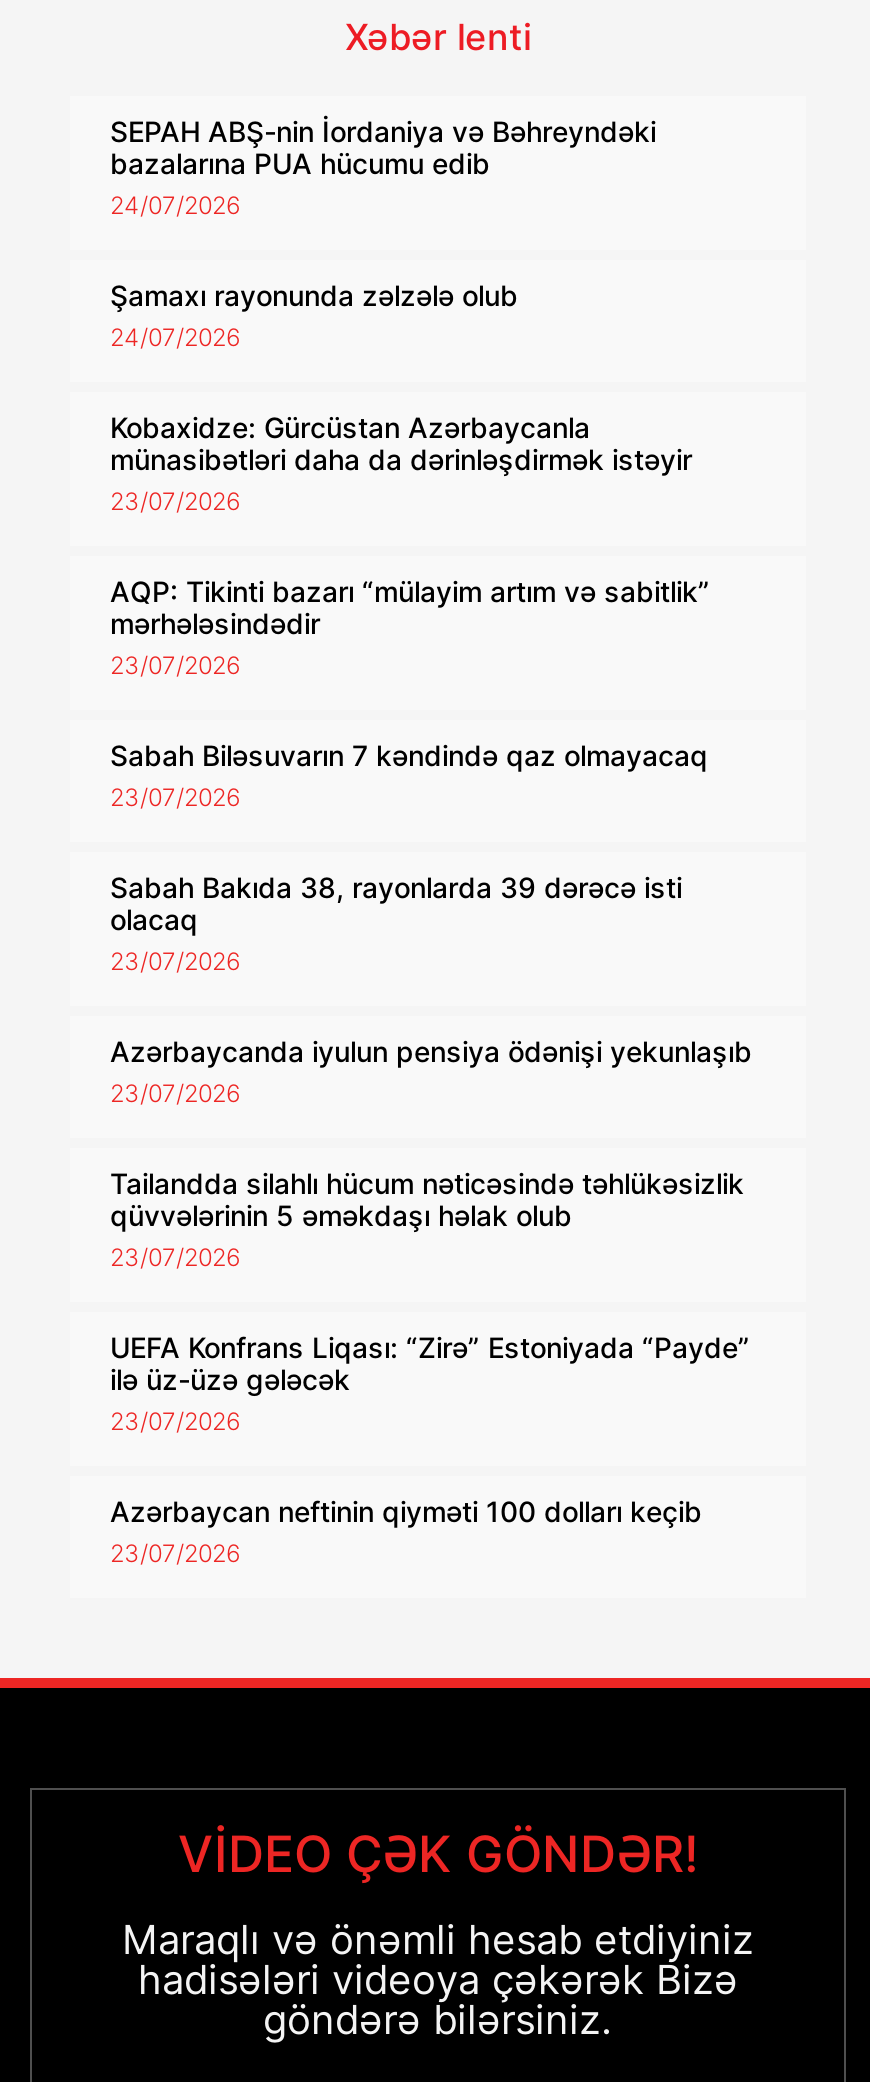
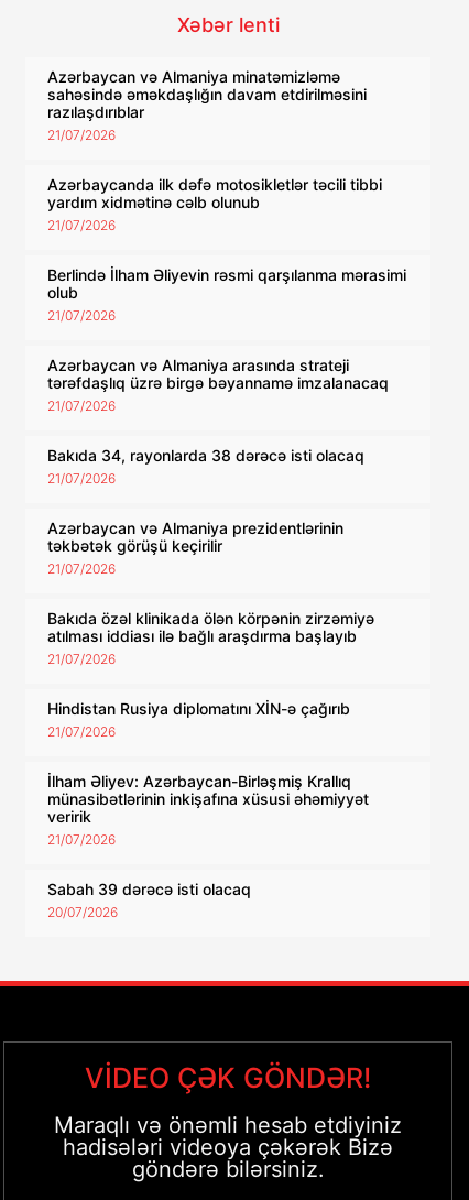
- SEPAH ABŞ-nin İordaniya və Bəhreyndəki
- bazalarına PUA hücumu edib
- 24/07/2026
+ Azərbaycan və Almaniya minatəmizləmə
+ sahəsində əməkdaşlığın davam etdirilməsini
+ razılaşdırıblar
+ 21/07/2026

- Şamaxı rayonunda zəlzələ olub
- 24/07/2026
+ Azərbaycanda ilk dəfə motosikletlər təcili tibbi
+ yardım xidmətinə cəlb olunub
+ 21/07/2026

- Kobaxidze: Gürcüstan Azərbaycanla
- münasibətləri daha da dərinləşdirmək istəyir
- 23/07/2026
+ Berlində İlham Əliyevin rəsmi qarşılanma mərasimi
+ olub
+ 21/07/2026

- AQP: Tikinti bazarı “mülayim artım və sabitlik”
- mərhələsindədir
- 23/07/2026
+ Azərbaycan və Almaniya arasında strateji
+ tərəfdaşlıq üzrə birgə bəyannamə imzalanacaq
+ 21/07/2026

- Sabah Biləsuvarın 7 kəndində qaz olmayacaq
- 23/07/2026
+ Bakıda 34, rayonlarda 38 dərəcə isti olacaq
+ 21/07/2026

- Sabah Bakıda 38, rayonlarda 39 dərəcə isti
- olacaq
- 23/07/2026
+ Azərbaycan və Almaniya prezidentlərinin
+ təkbətək görüşü keçirilir
+ 21/07/2026

- Azərbaycanda iyulun pensiya ödənişi yekunlaşıb
- 23/07/2026
+ Bakıda özəl klinikada ölən körpənin zirzəmiyə
+ atılması iddiası ilə bağlı araşdırma başlayıb
+ 21/07/2026

- Tailandda silahlı hücum nəticəsində təhlükəsizlik
- qüvvələrinin 5 əməkdaşı həlak olub
- 23/07/2026
+ Hindistan Rusiya diplomatını XİN-ə çağırıb
+ 21/07/2026

- UEFA Konfrans Liqası: “Zirə” Estoniyada “Payde”
- ilə üz-üzə gələcək
- 23/07/2026
+ İlham Əliyev: Azərbaycan-Birləşmiş Krallıq
+ münasibətlərinin inkişafına xüsusi əhəmiyyət
+ veririk
+ 21/07/2026

- Azərbaycan neftinin qiyməti 100 dolları keçib
- 23/07/2026
+ Sabah 39 dərəcə isti olacaq
+ 20/07/2026
